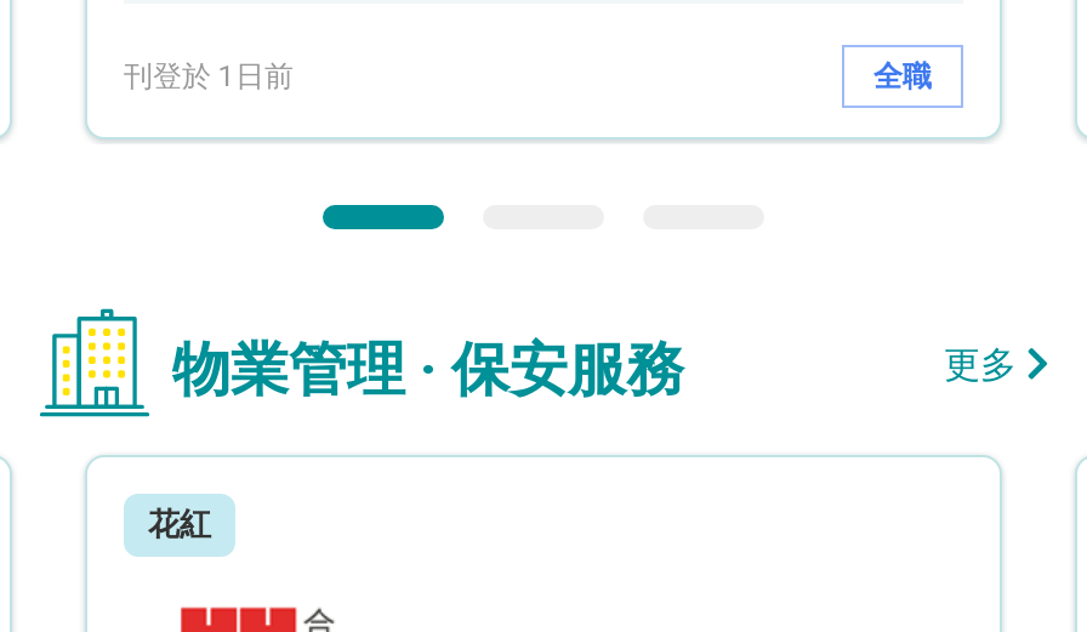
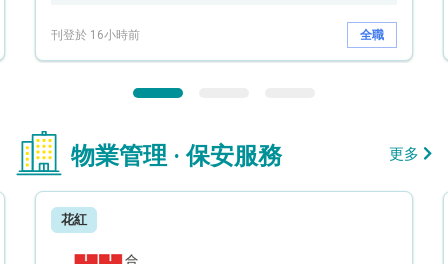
- 刊登於 1日前
+ 刊登於 16小時前
